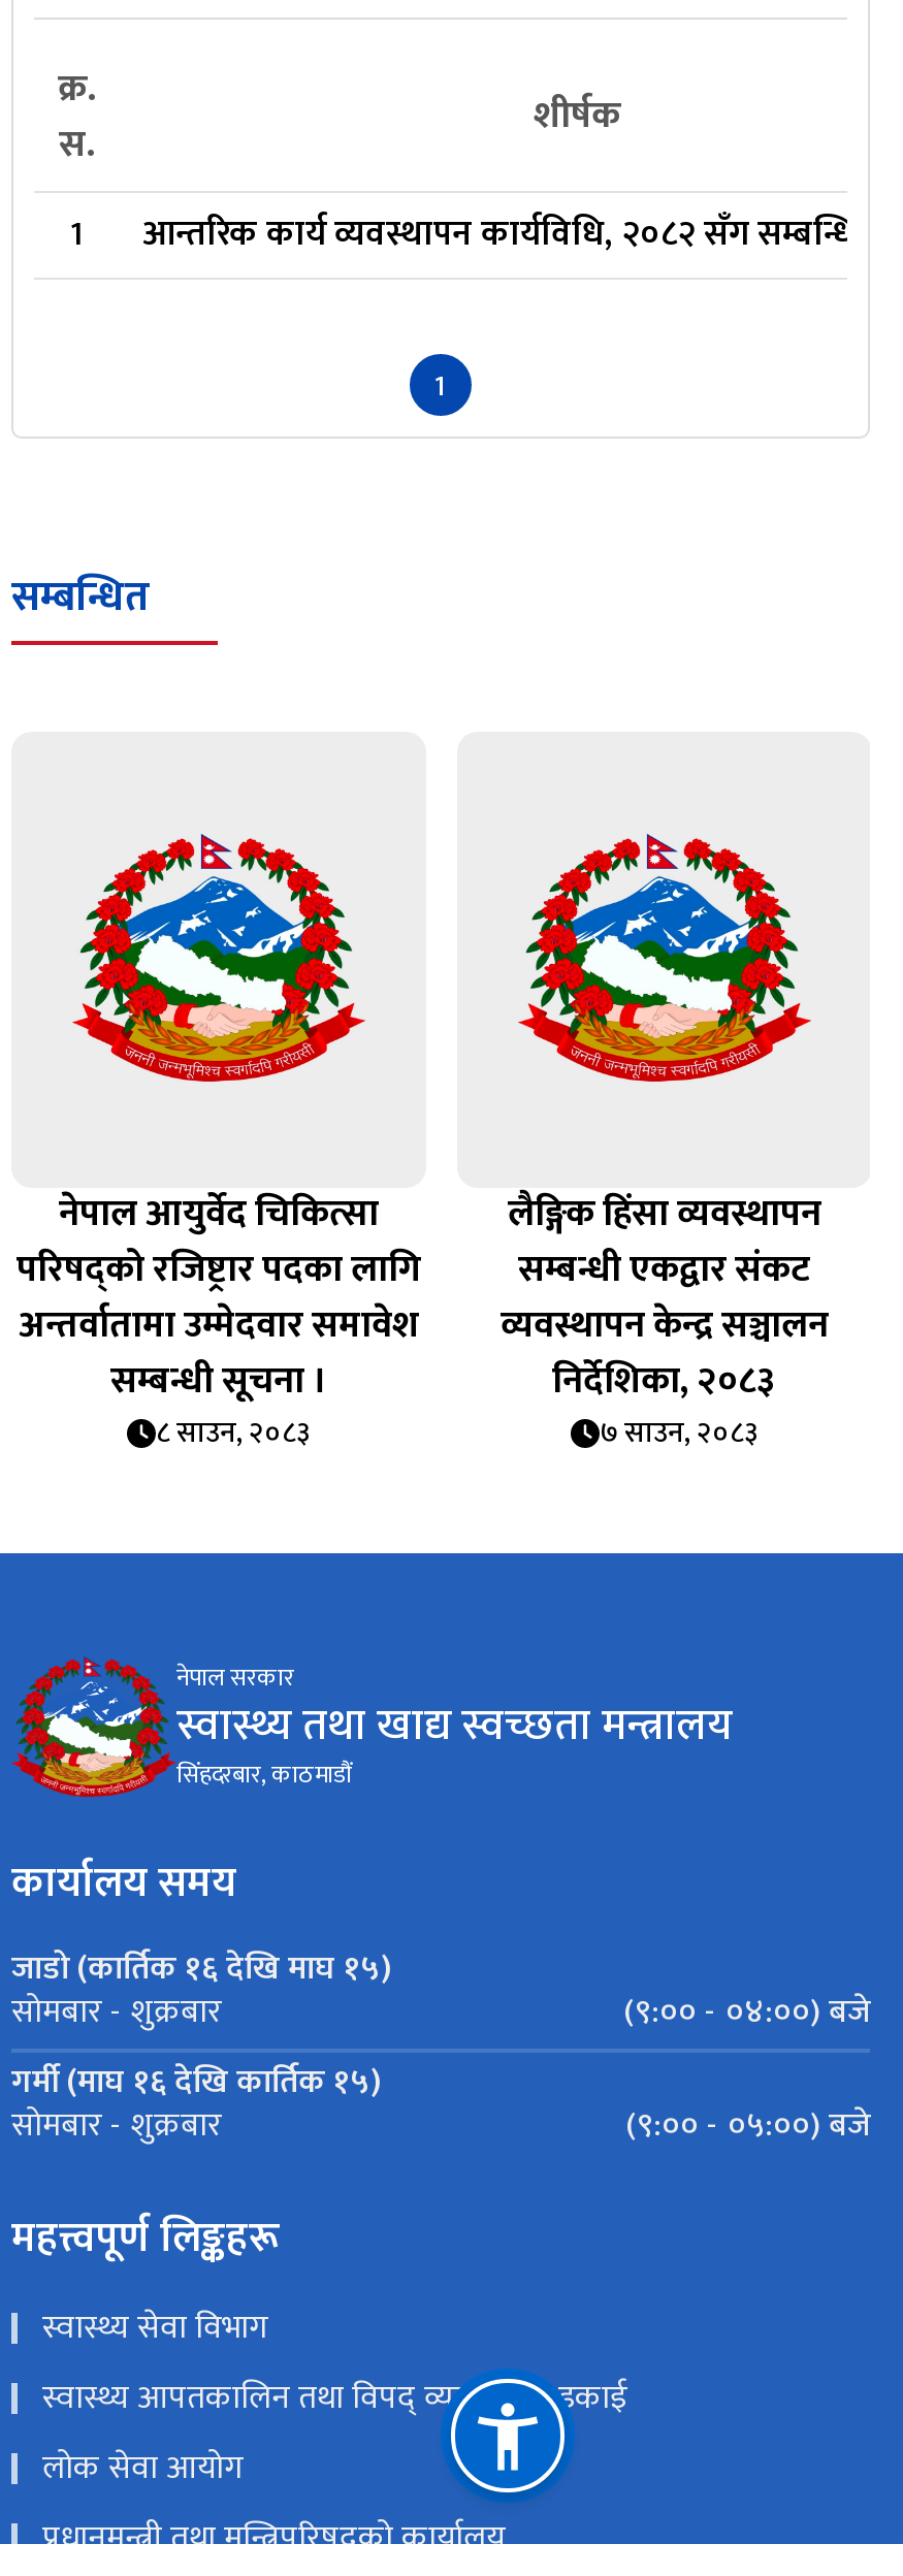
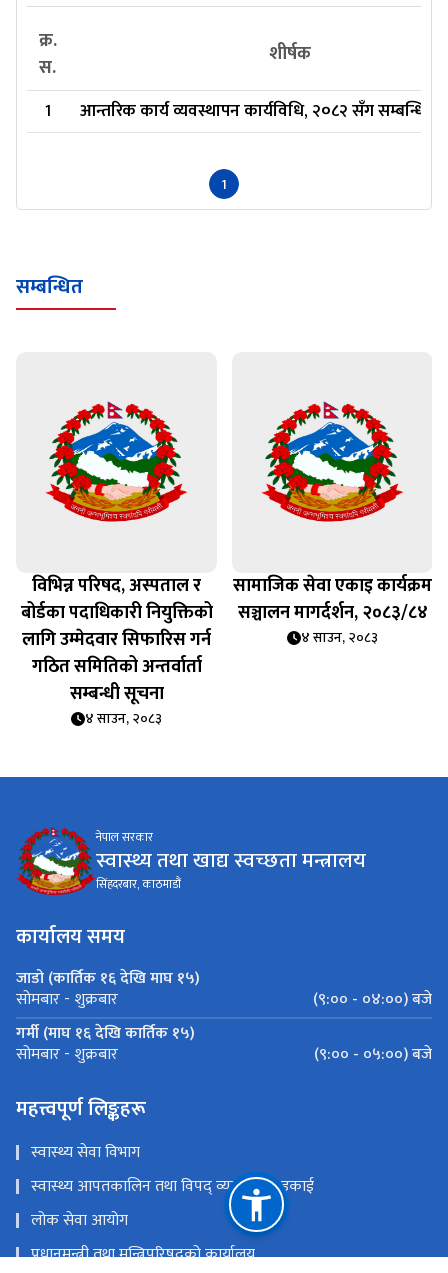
- नेपाल आयुर्वेद चिकित्सा
- परिषद्को रजिष्ट्रार पदका लागि
- अन्तर्वातामा उम्मेदवार समावेश
- सम्बन्धी सूचना ।
- ८ साउन, २०८३
+ विभिन्न परिषद, अस्पताल र
+ बोर्डका पदाधिकारी नियुक्तिको
+ लागि उम्मेदवार सिफारिस गर्न
+ गठित समितिको अन्तर्वार्ता
+ सम्बन्धी सूचना
+ ४ साउन, २०८३

- लैङ्गिक हिंसा व्यवस्थापन
- सम्बन्धी एकद्वार संकट
- व्यवस्थापन केन्द्र सञ्चालन
- निर्देशिका, २०८३
- ७ साउन, २०८३
+ सामाजिक सेवा एकाइ कार्यक्रम
+ सञ्चालन मागर्दर्शन, २०८३/८४
+ ४ साउन, २०८३
